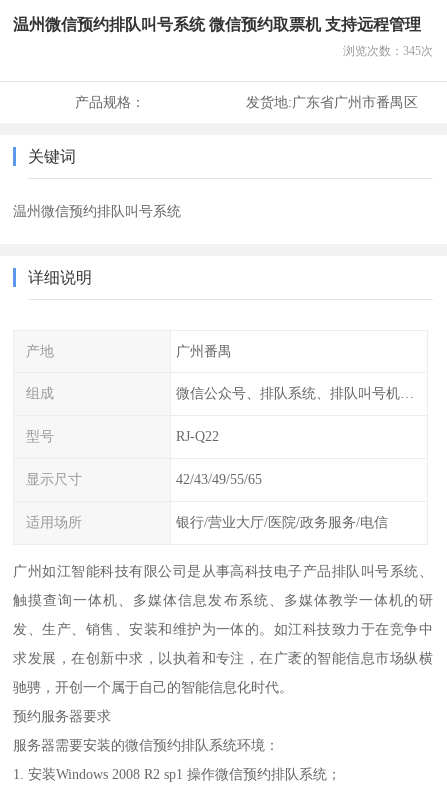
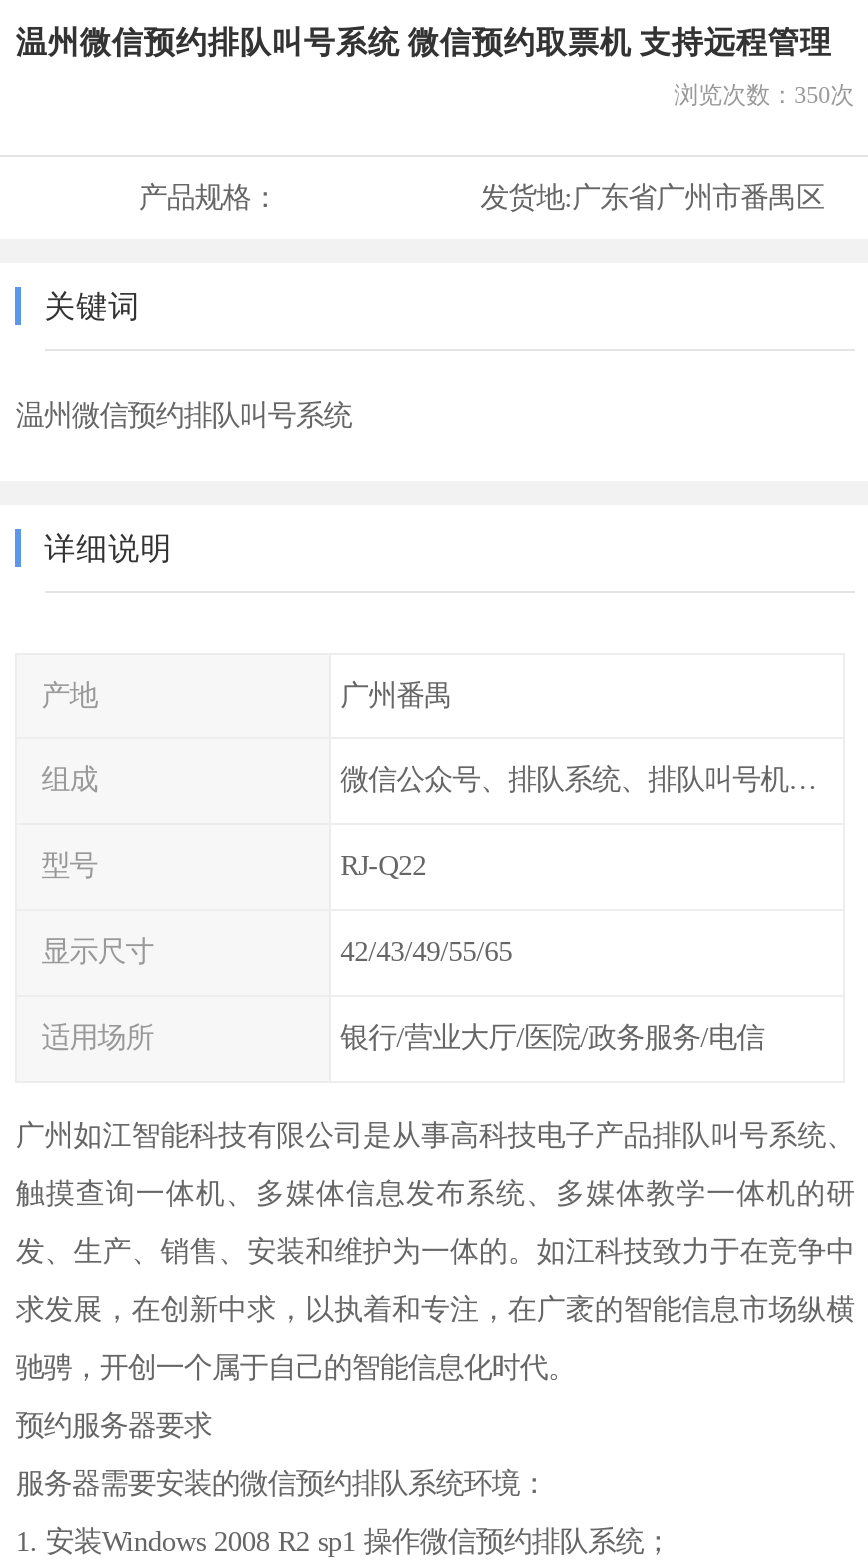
- 浏览次数：345次
+ 浏览次数：350次
